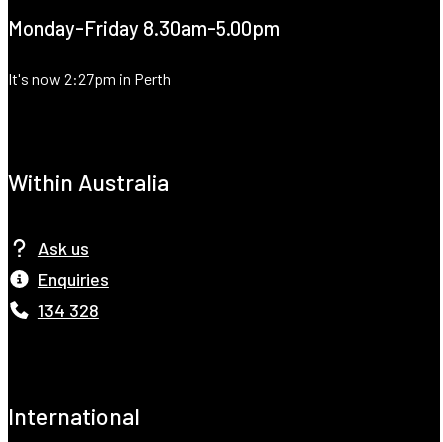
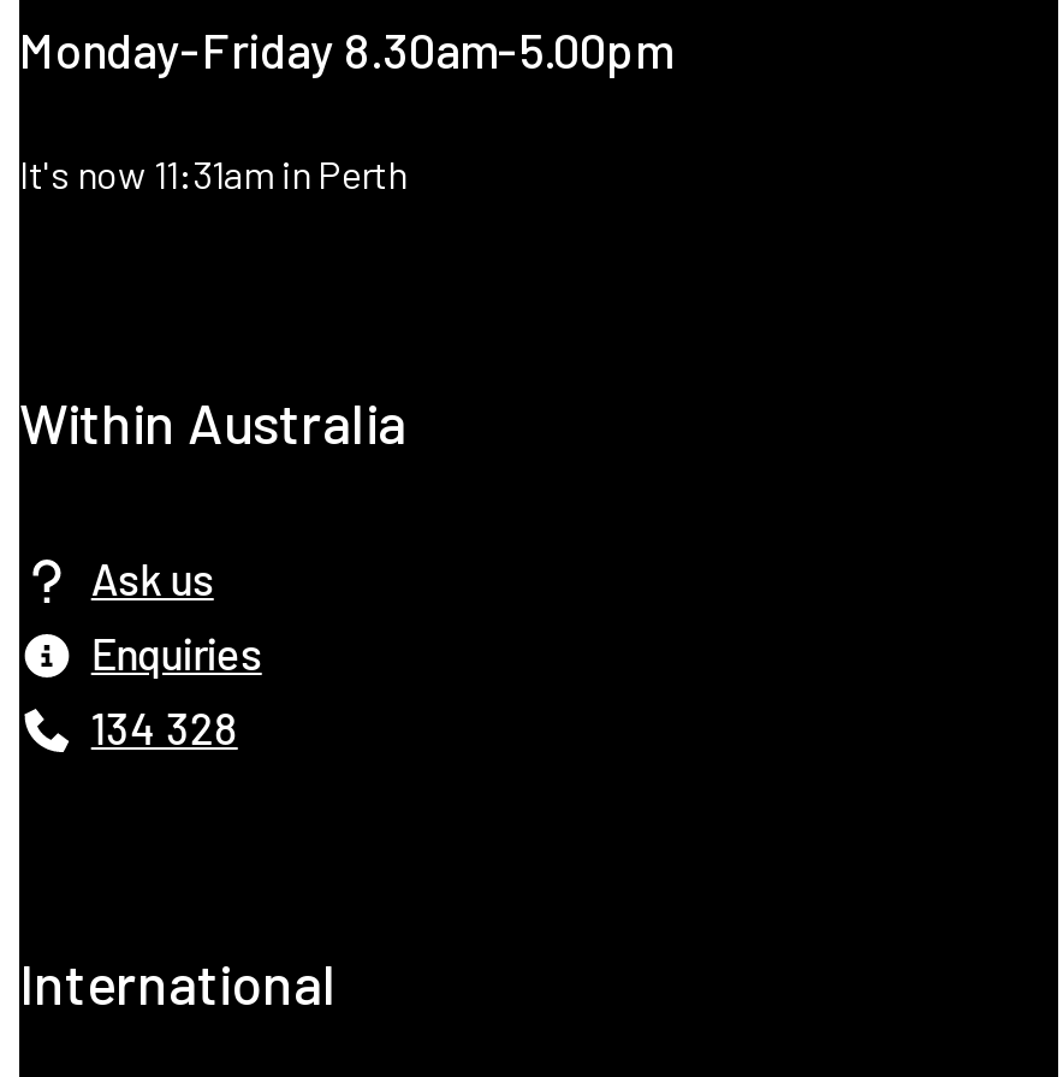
- It's now 2:27pm in Perth
+ It's now 11:31am in Perth
